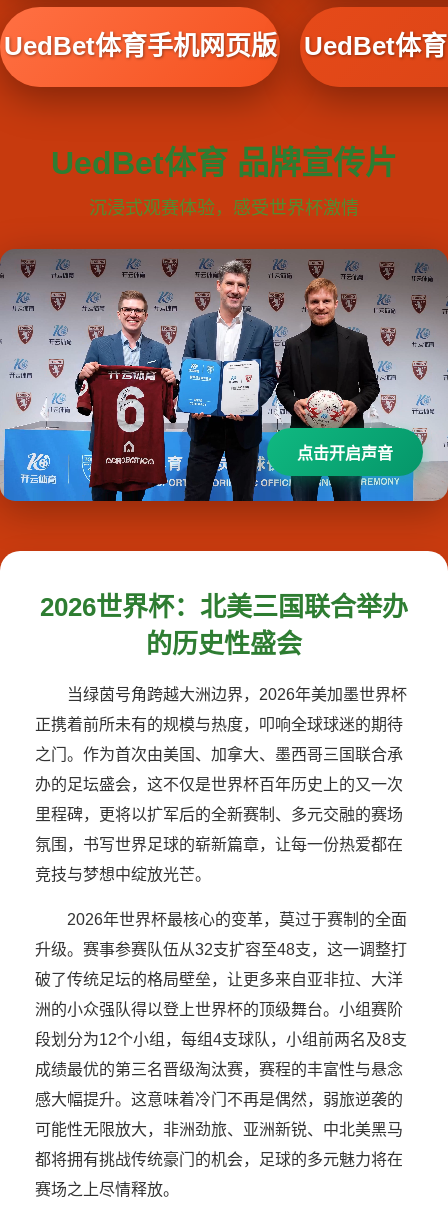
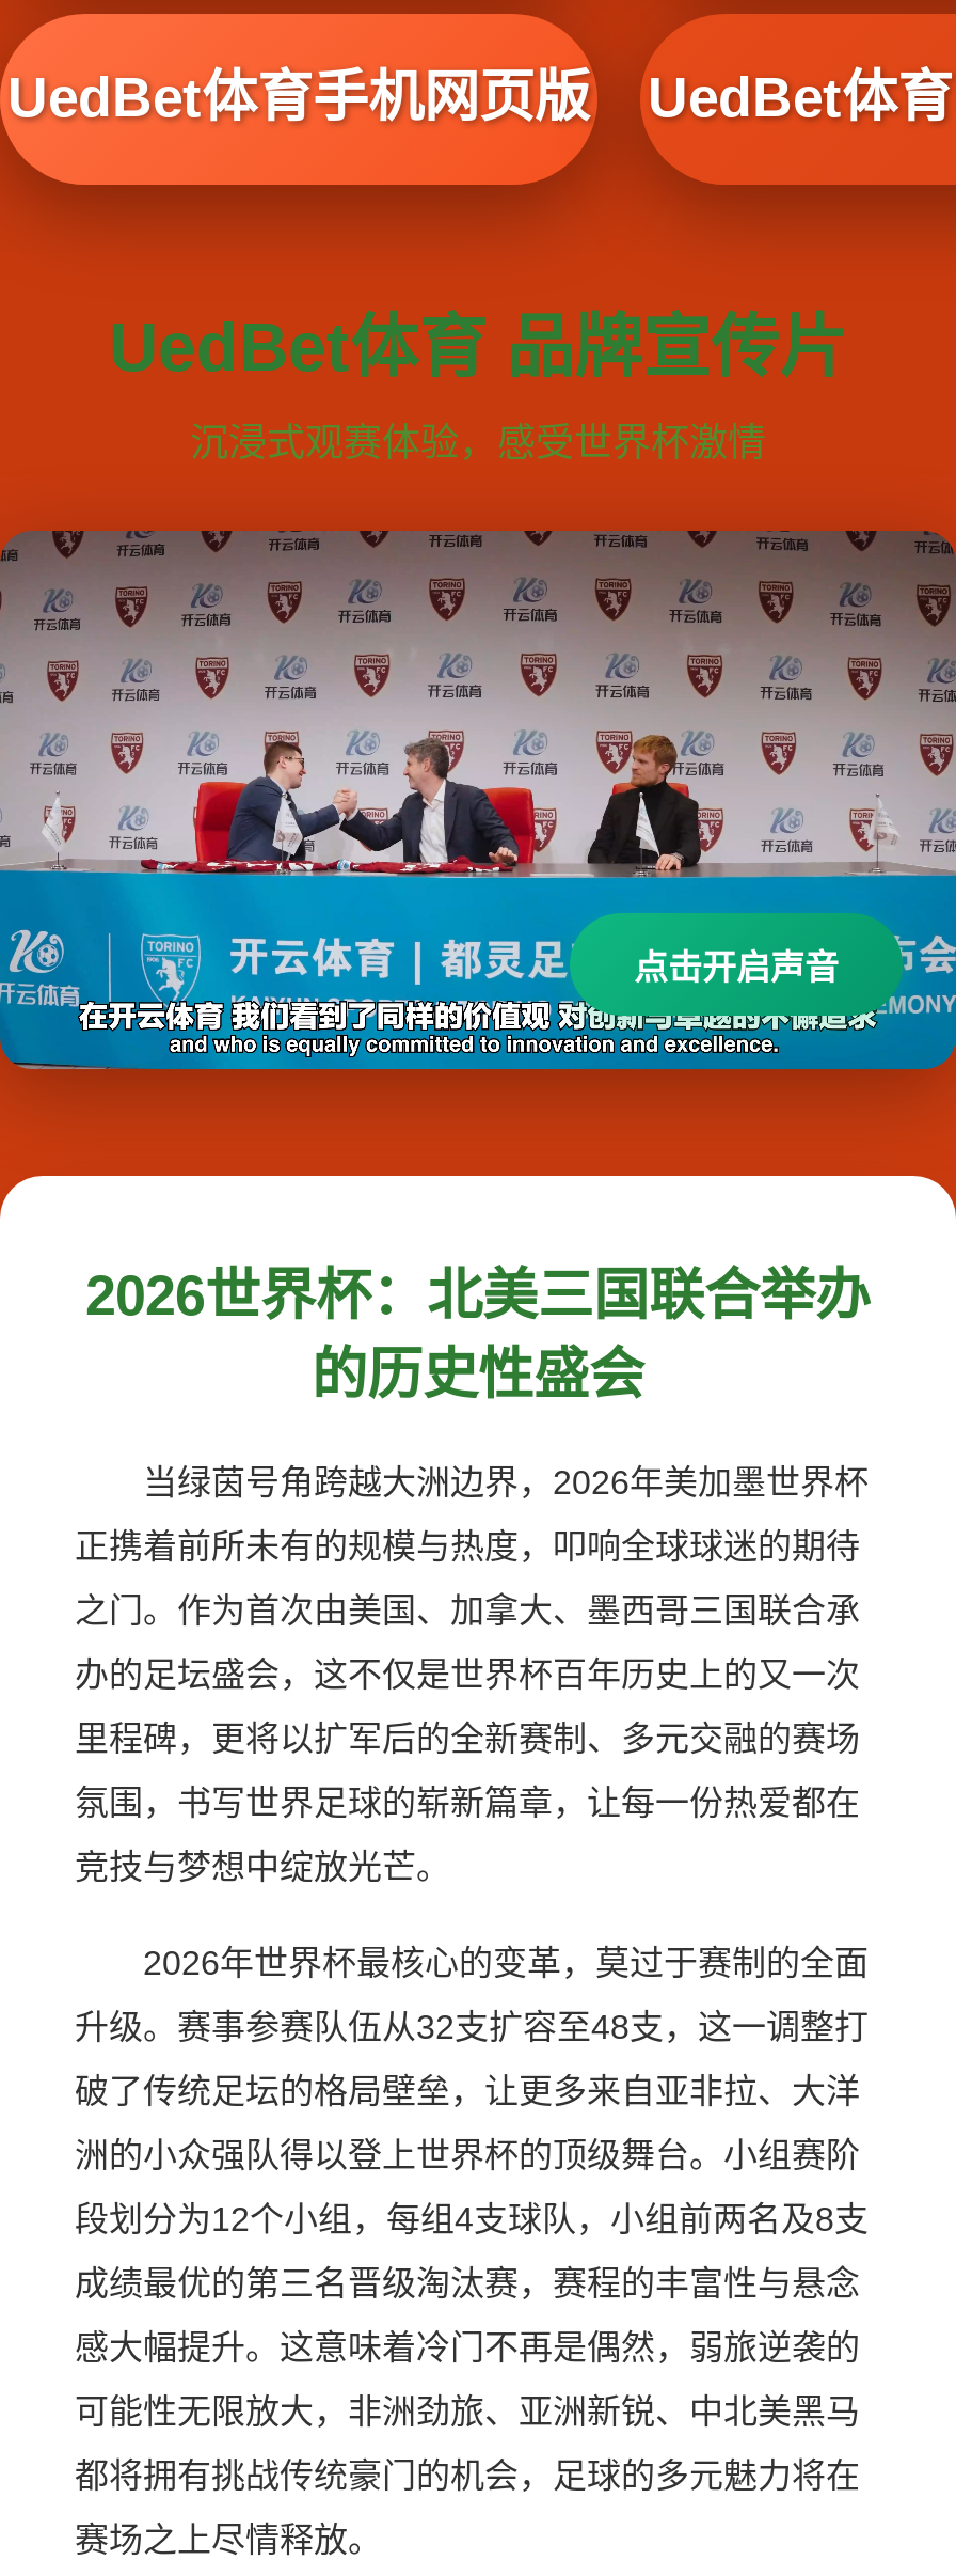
- [image]
+ [image]
